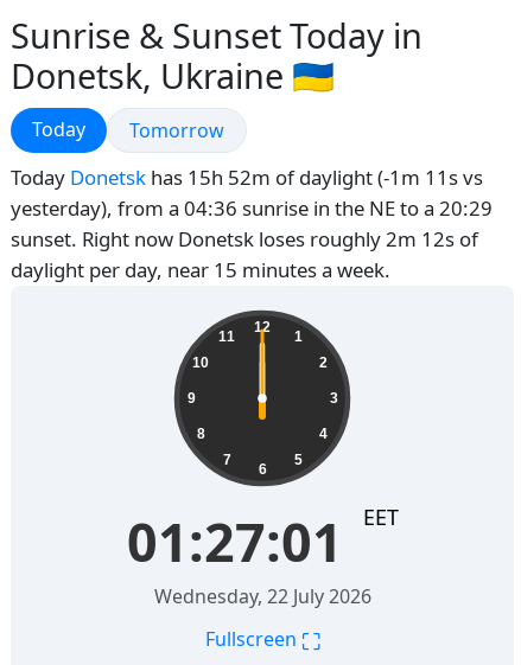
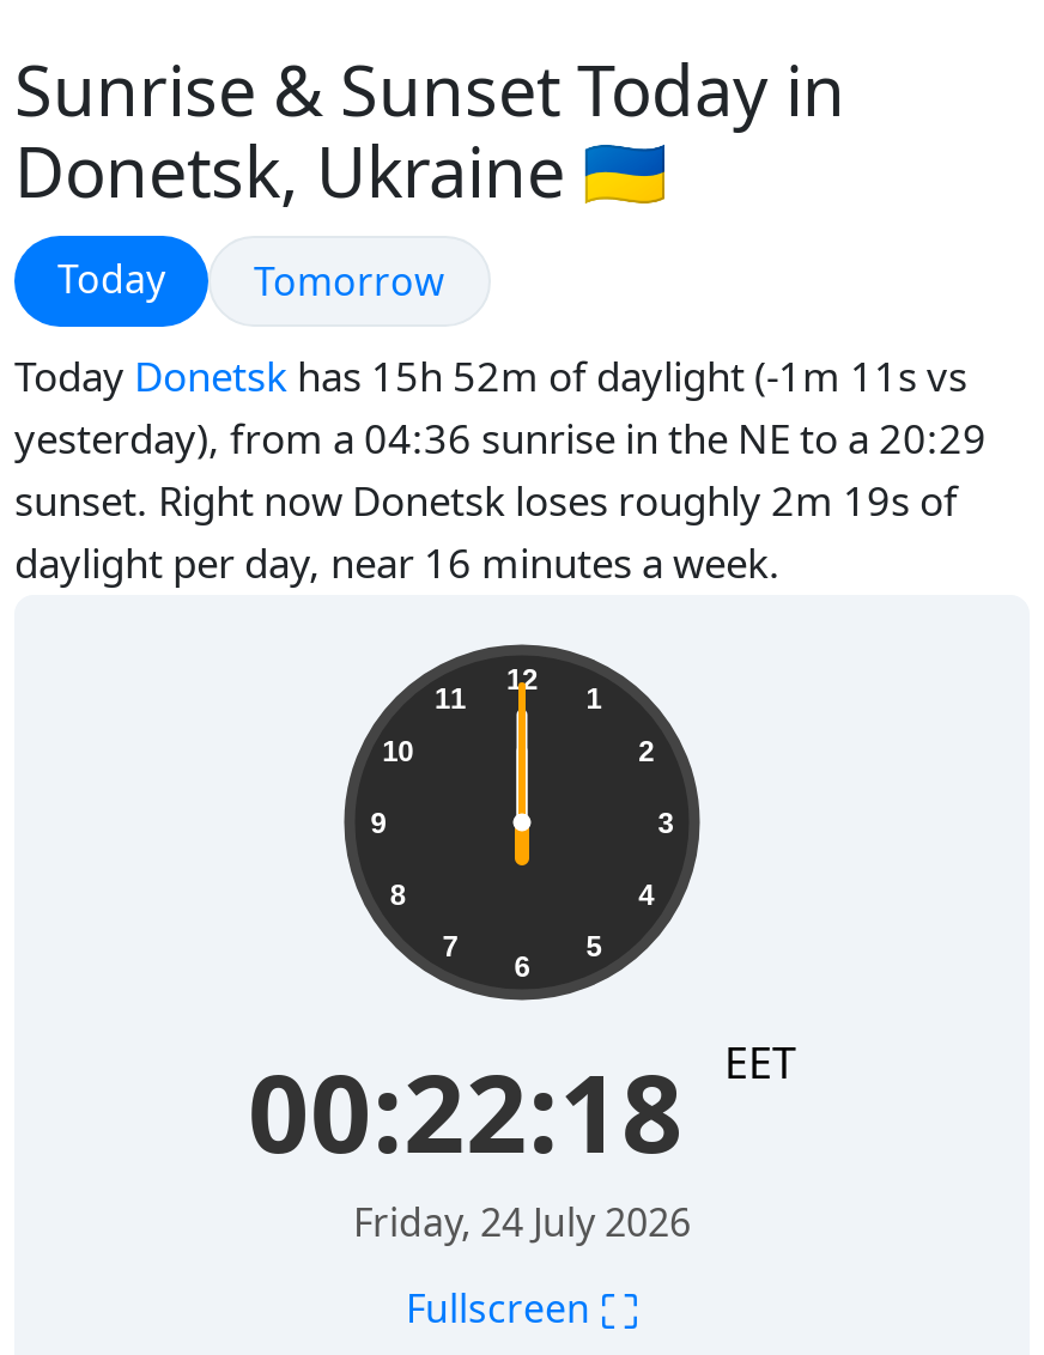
- sunset. Right now Donetsk loses roughly 2m 12s of
+ sunset. Right now Donetsk loses roughly 2m 19s of

- daylight per day, near 15 minutes a week.
+ daylight per day, near 16 minutes a week.

- 01:27:01 EET
+ 00:22:18 EET

- Wednesday, 22 July 2026
+ Friday, 24 July 2026
